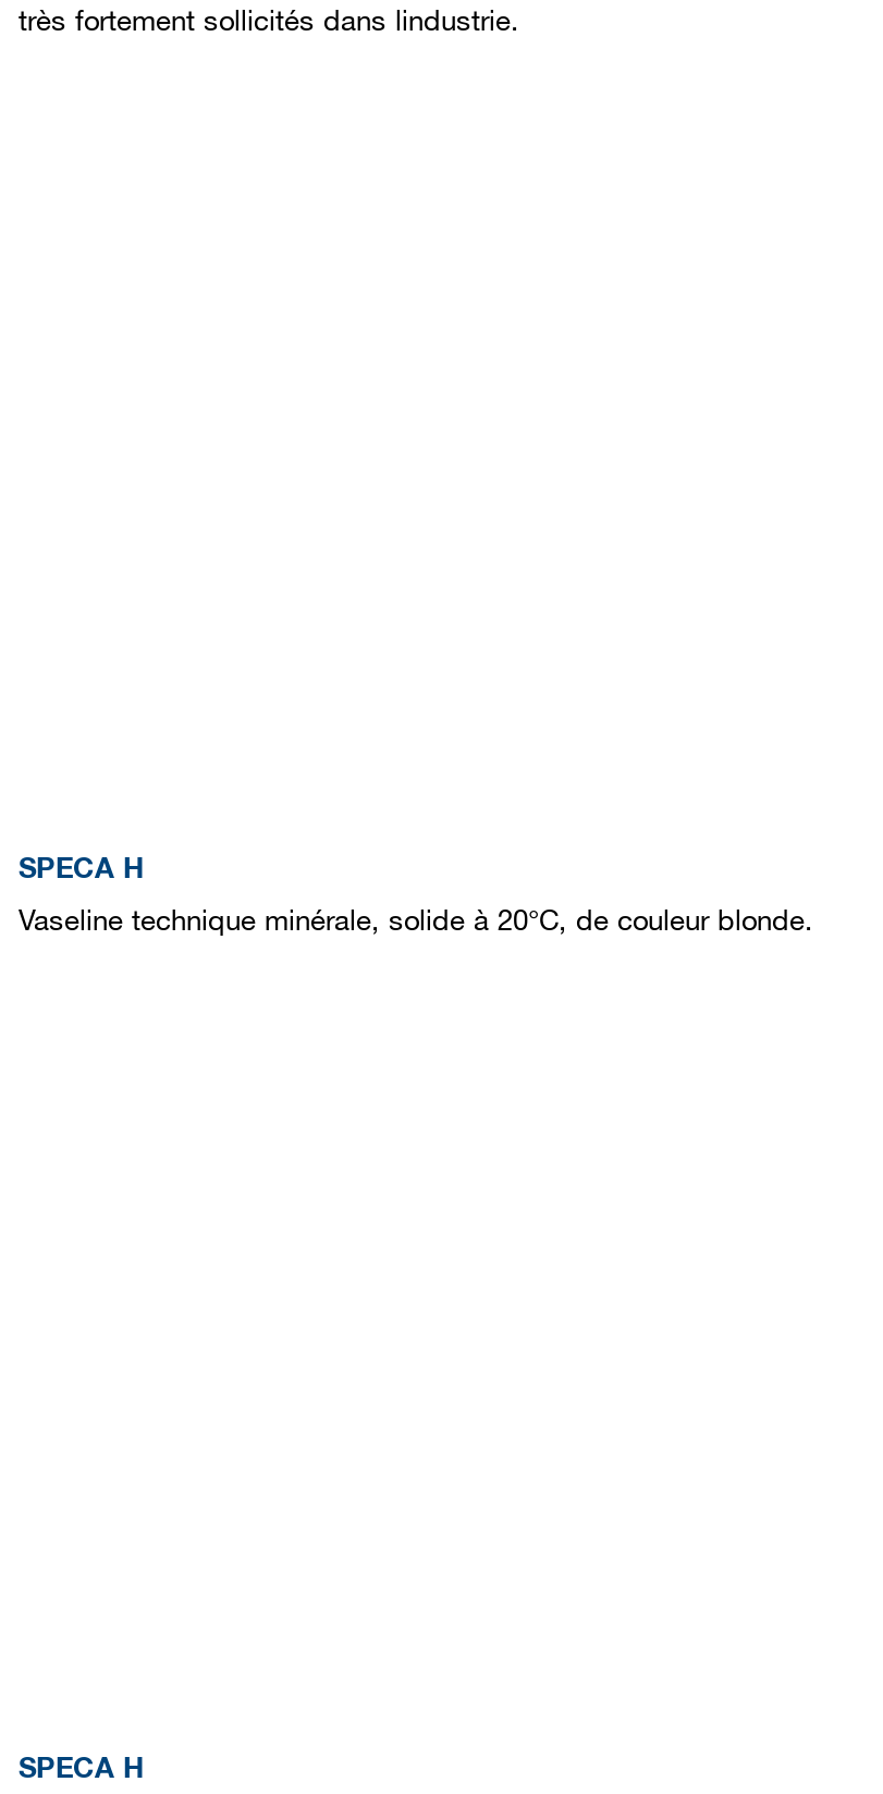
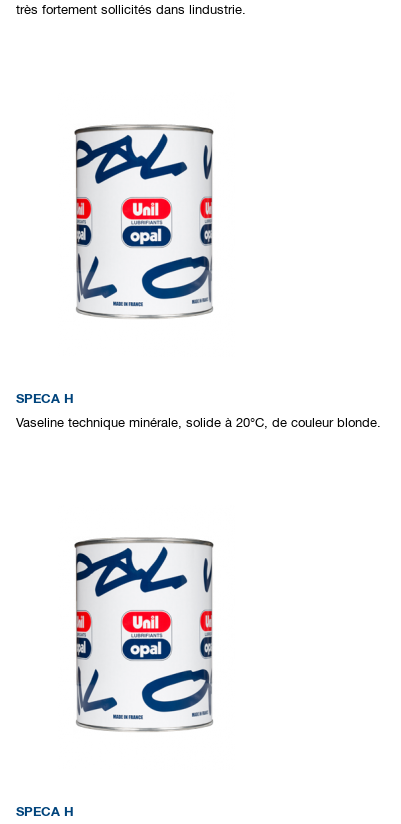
+ [image]

+ [image]
